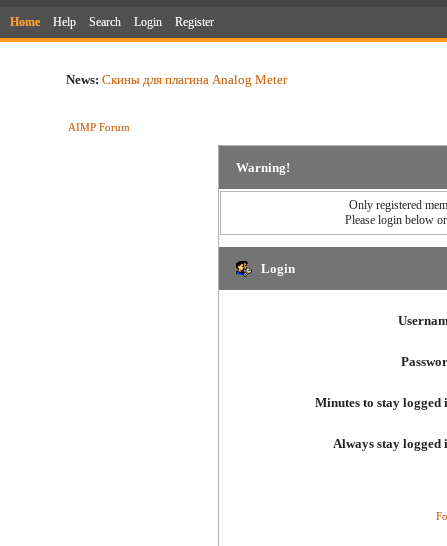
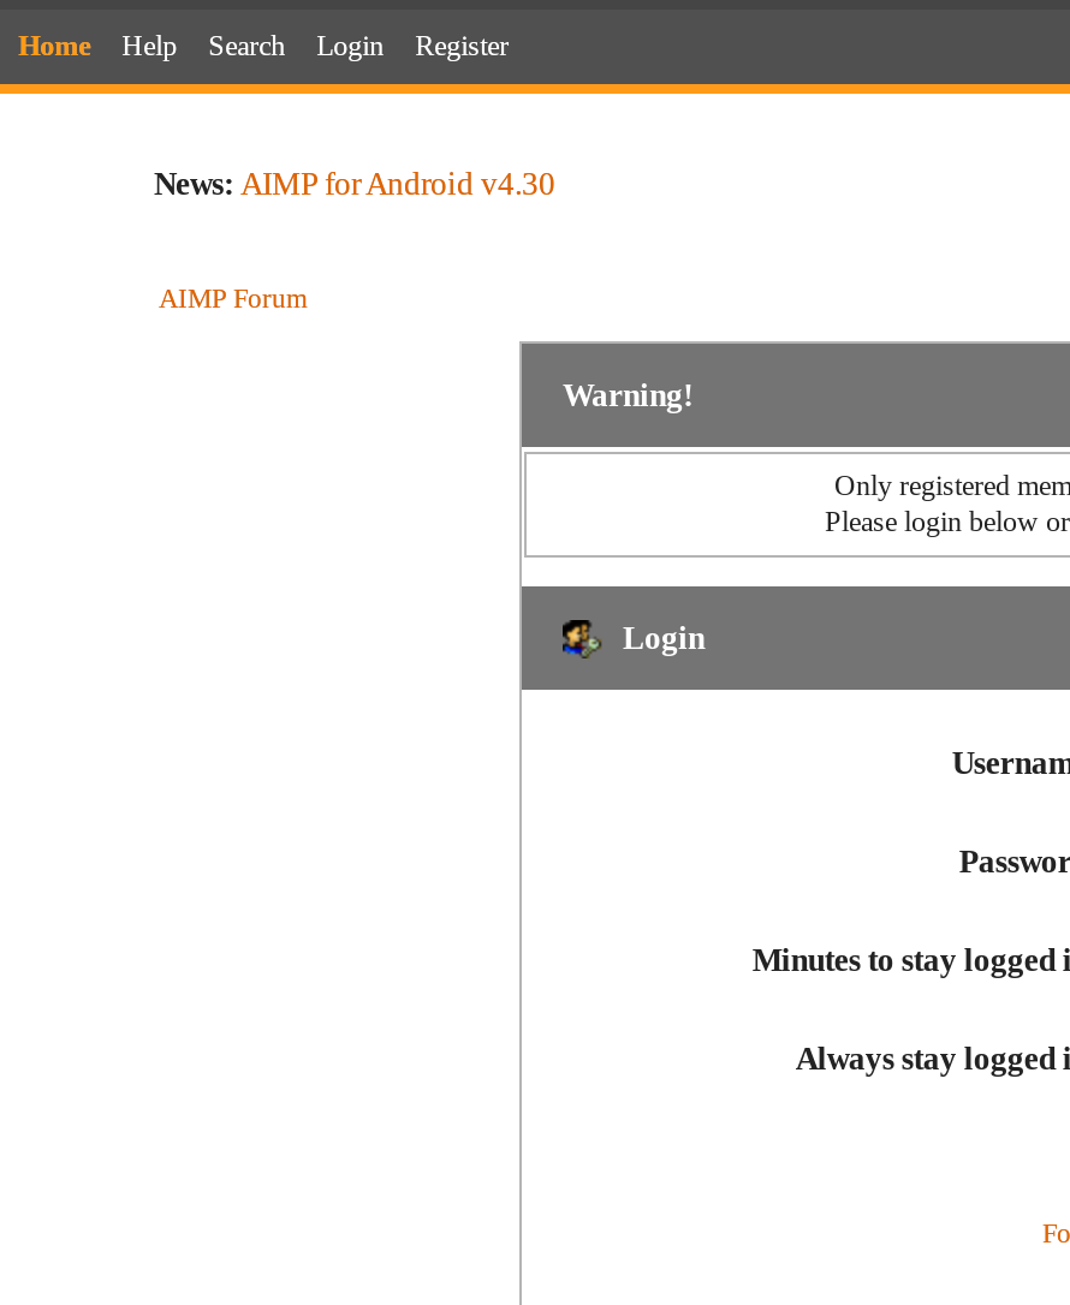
- News: Скины для плагина Analog Meter
+ News: AIMP for Android v4.30
